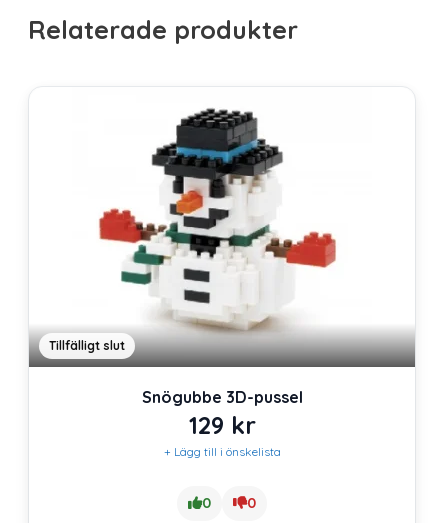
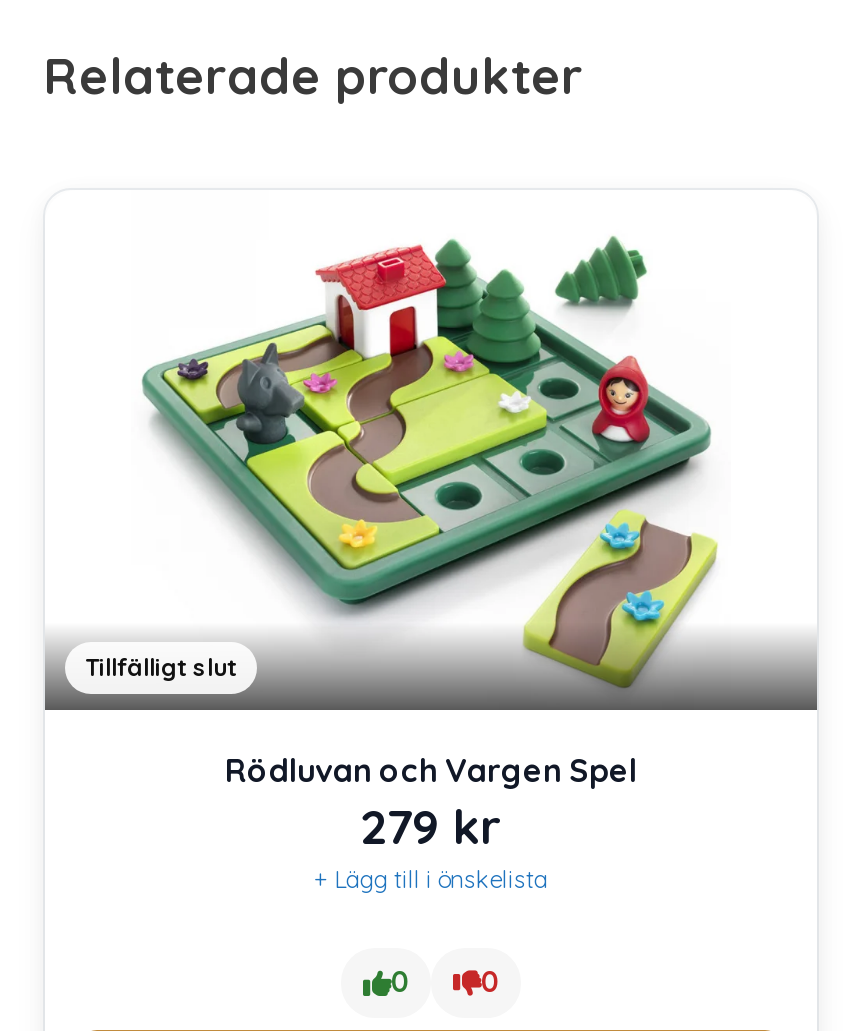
- [image]
- Snögubbe 3D-pussel
- 129 kr
+ [image]
+ Rödluvan och Vargen Spel
+ 279 kr
